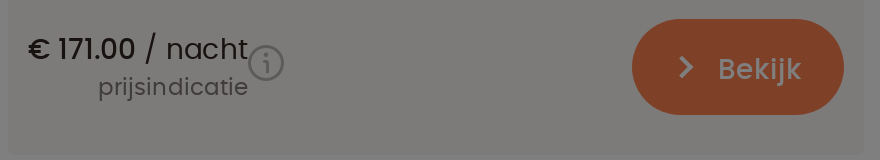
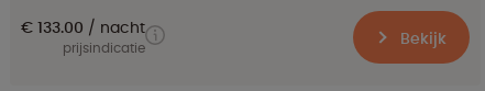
- € 171.00 nacht
+ € 133.00 nacht
